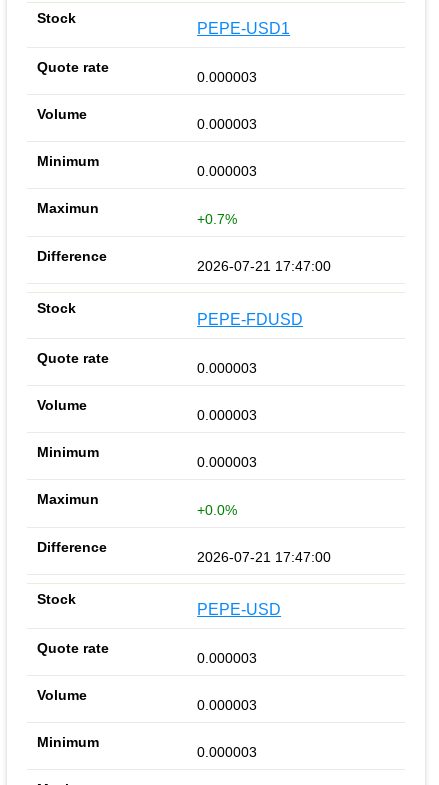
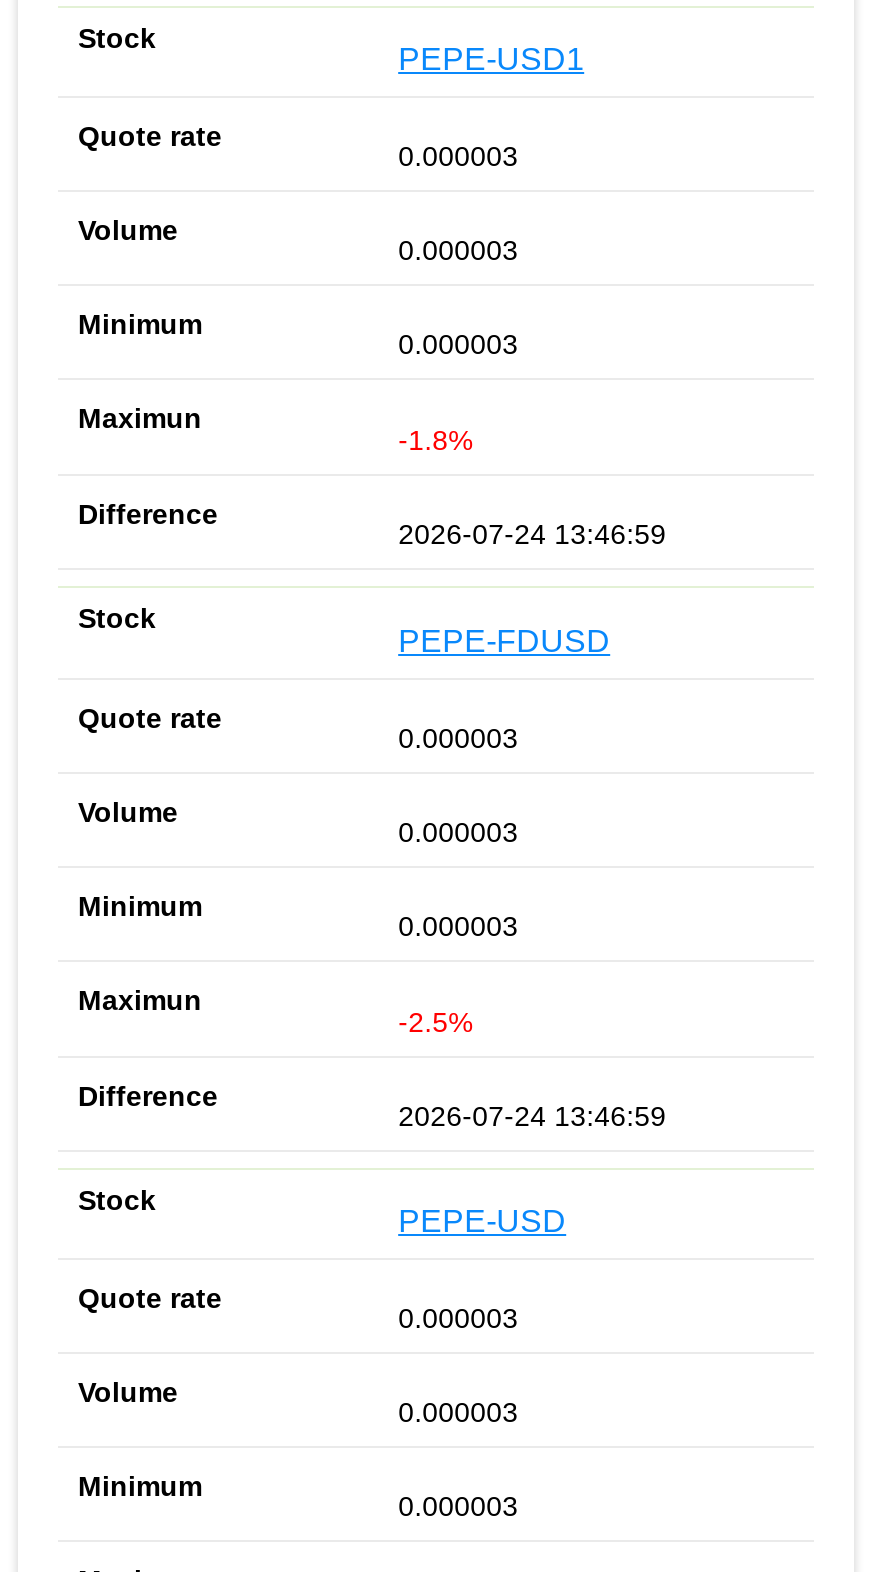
- +0.7%
+ -1.8%

- 2026-07-21 17:47:00
+ 2026-07-24 13:46:59

- +0.0%
+ -2.5%

- 2026-07-21 17:47:00
+ 2026-07-24 13:46:59
